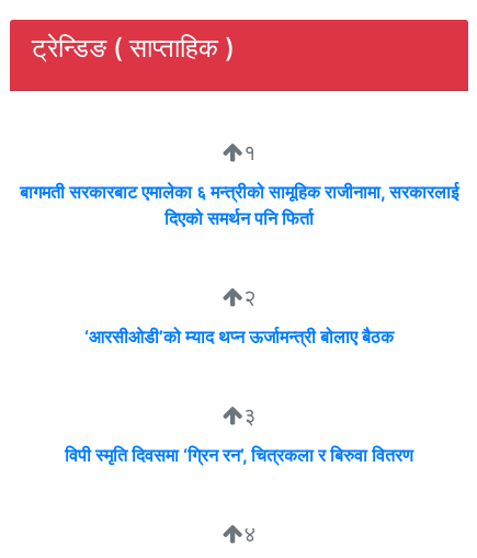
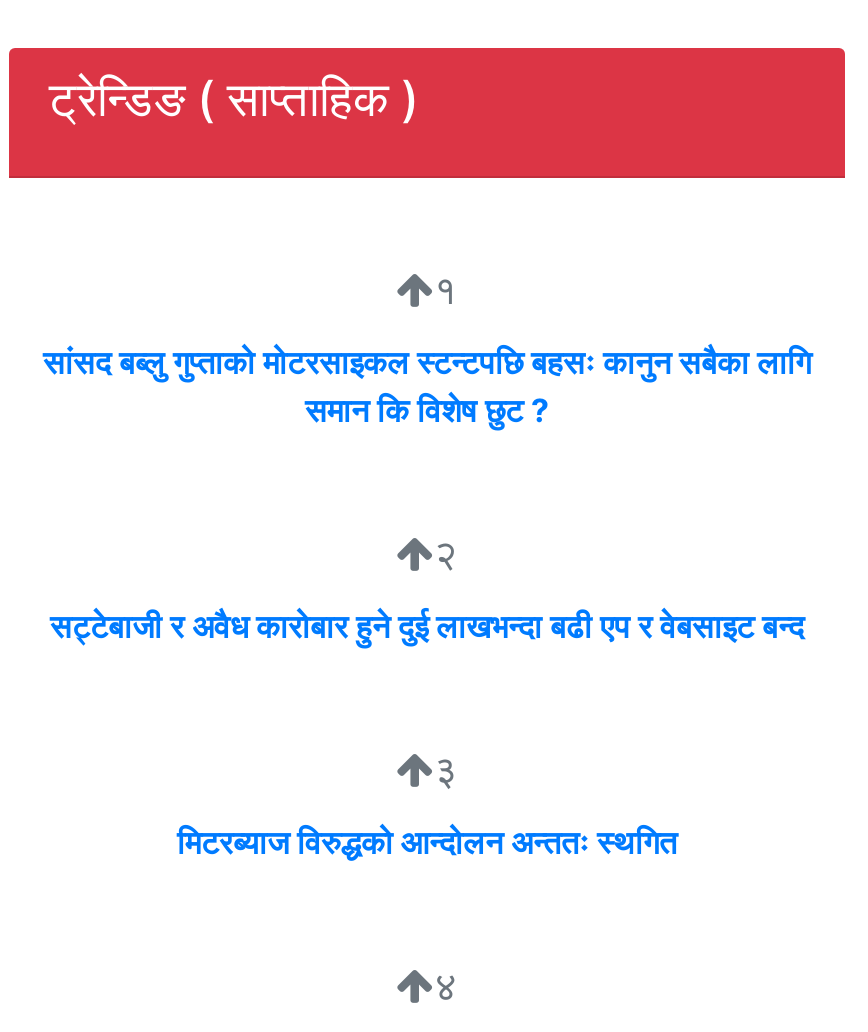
- बागमती सरकारबाट एमालेका ६ मन्त्रीको सामूहिक राजीनामा, सरकारलाई
- दिएको समर्थन पनि फिर्ता
+ सांसद बब्लु गुप्ताको मोटरसाइकल स्टन्टपछि बहसः कानुन सबैका लागि
+ समान कि विशेष छुट ?

- ‘आरसीओडी’को म्याद थप्न ऊर्जामन्त्री बोलाए बैठक
+ सट्टेबाजी र अवैध कारोबार हुने दुई लाखभन्दा बढी एप र वेबसाइट बन्द

- विपी स्मृति दिवसमा ‘ग्रिन रन’, चित्रकला र बिरुवा वितरण
+ मिटरब्याज विरुद्धको आन्दोलन अन्ततः स्थगित
